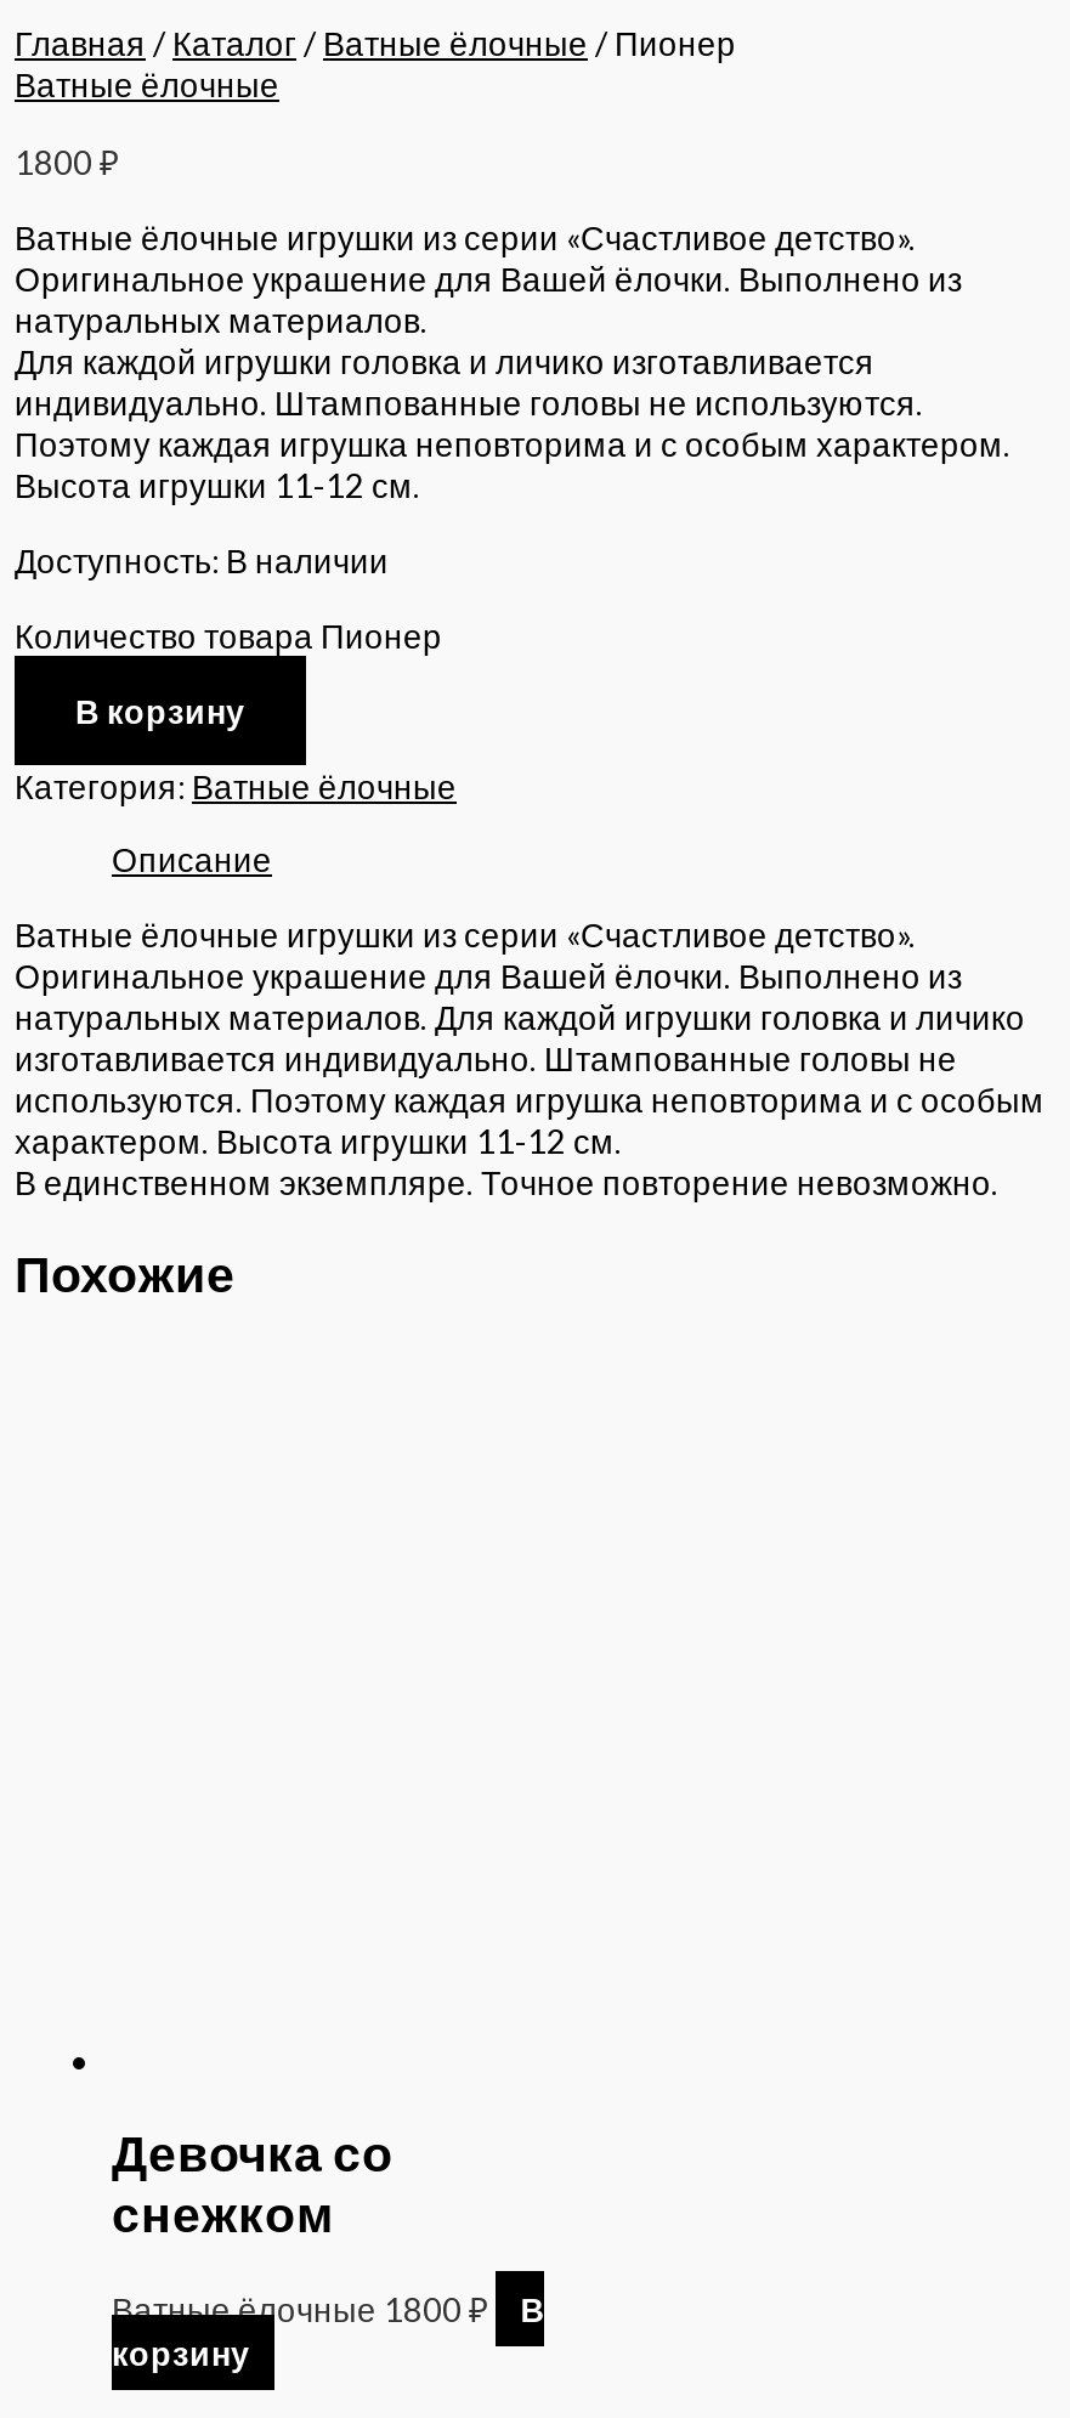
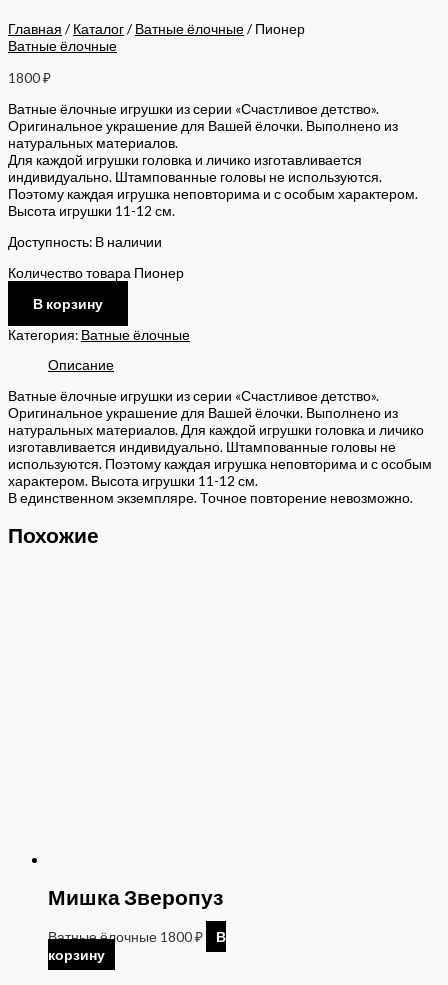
- Девочка со
- снежком
+ Мишка Зверопуз
